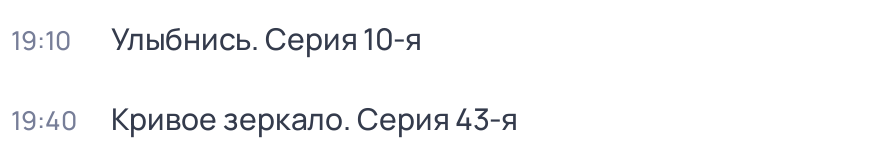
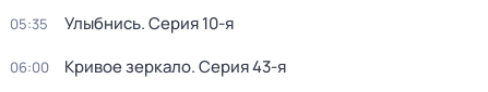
- 19:10 Улыбнись. Серия 10-я
+ 05:35 Улыбнись. Серия 10-я

- 19:40 Кривое зеркало. Серия 43-я
+ 06:00 Кривое зеркало. Серия 43-я
